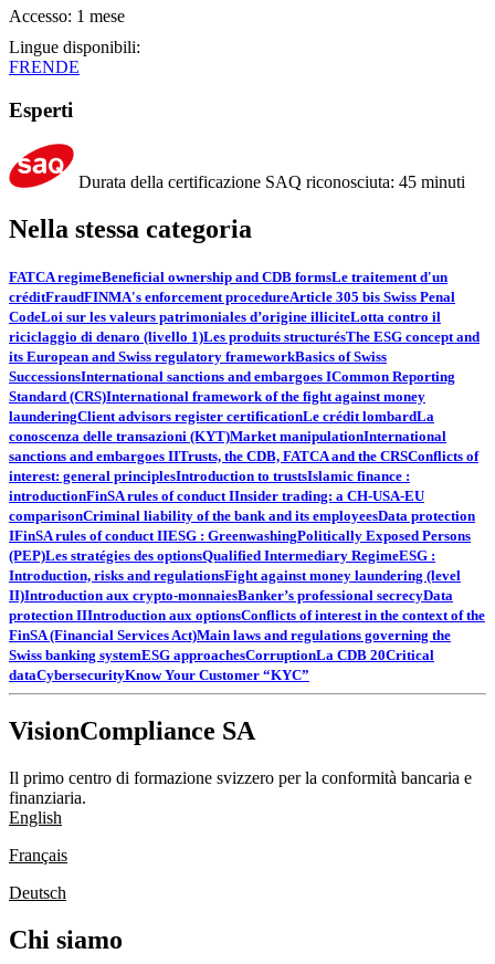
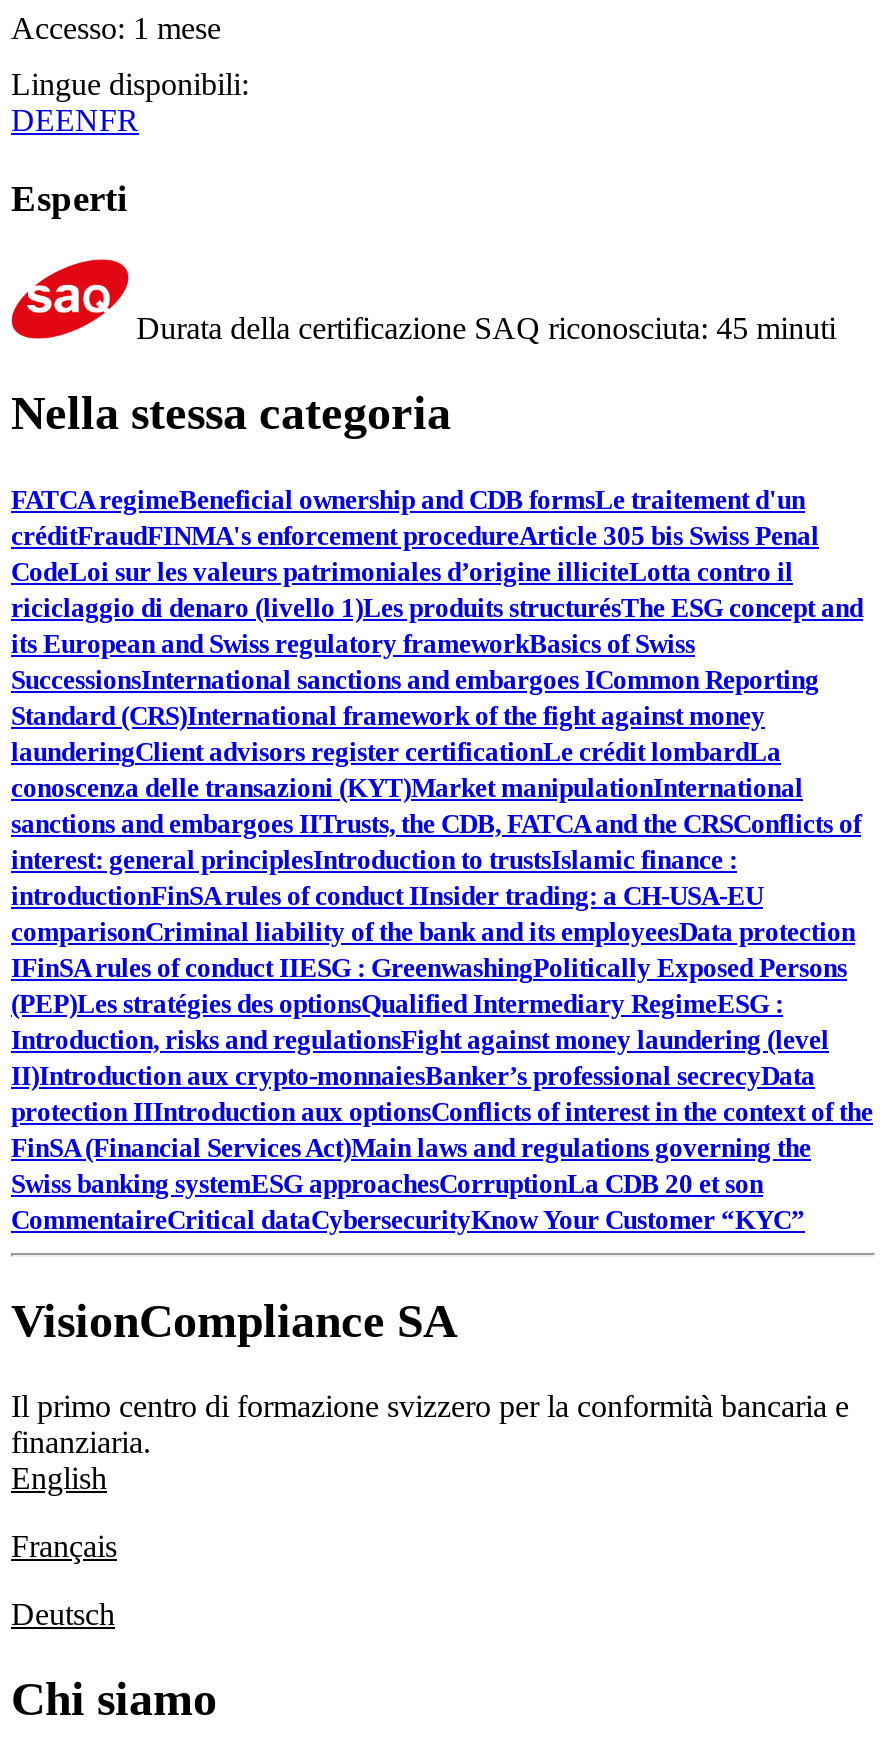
- FRENDE
+ DEENFR

- Swiss banking systemESG approachesCorruptionLa CDB 20Critical
- dataCybersecurityKnow Your Customer “KYC”
+ Swiss banking systemESG approachesCorruptionLa CDB 20 et son
+ CommentaireCritical dataCybersecurityKnow Your Customer “KYC”
